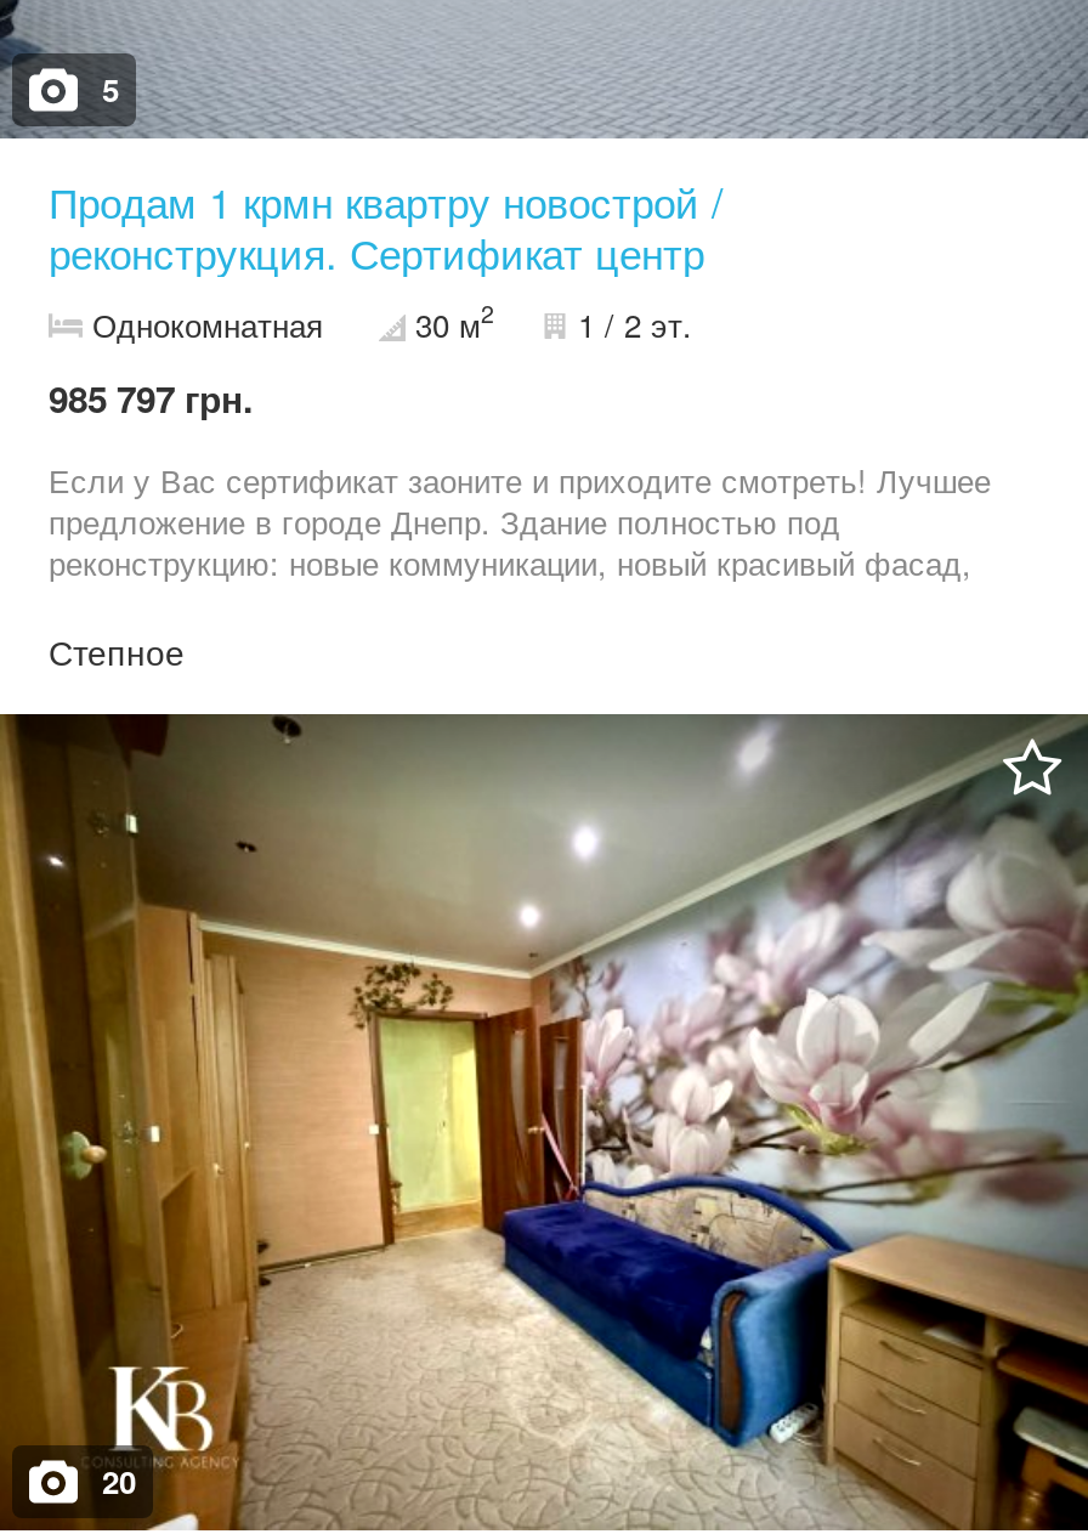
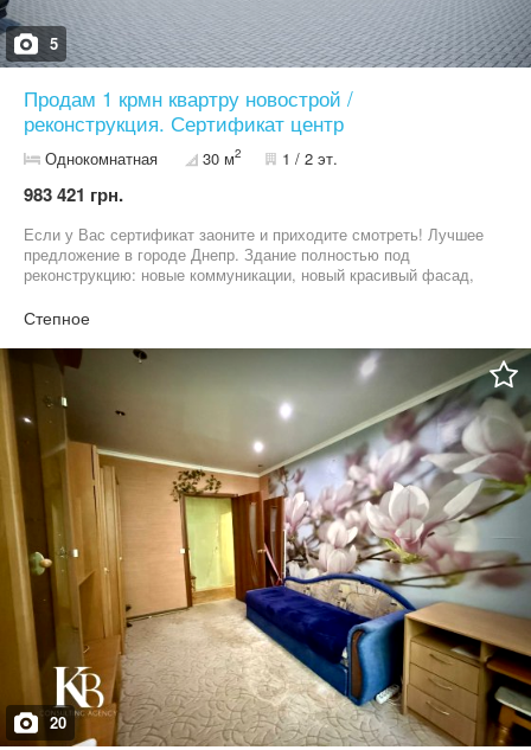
- 985 797 грн.
+ 983 421 грн.
